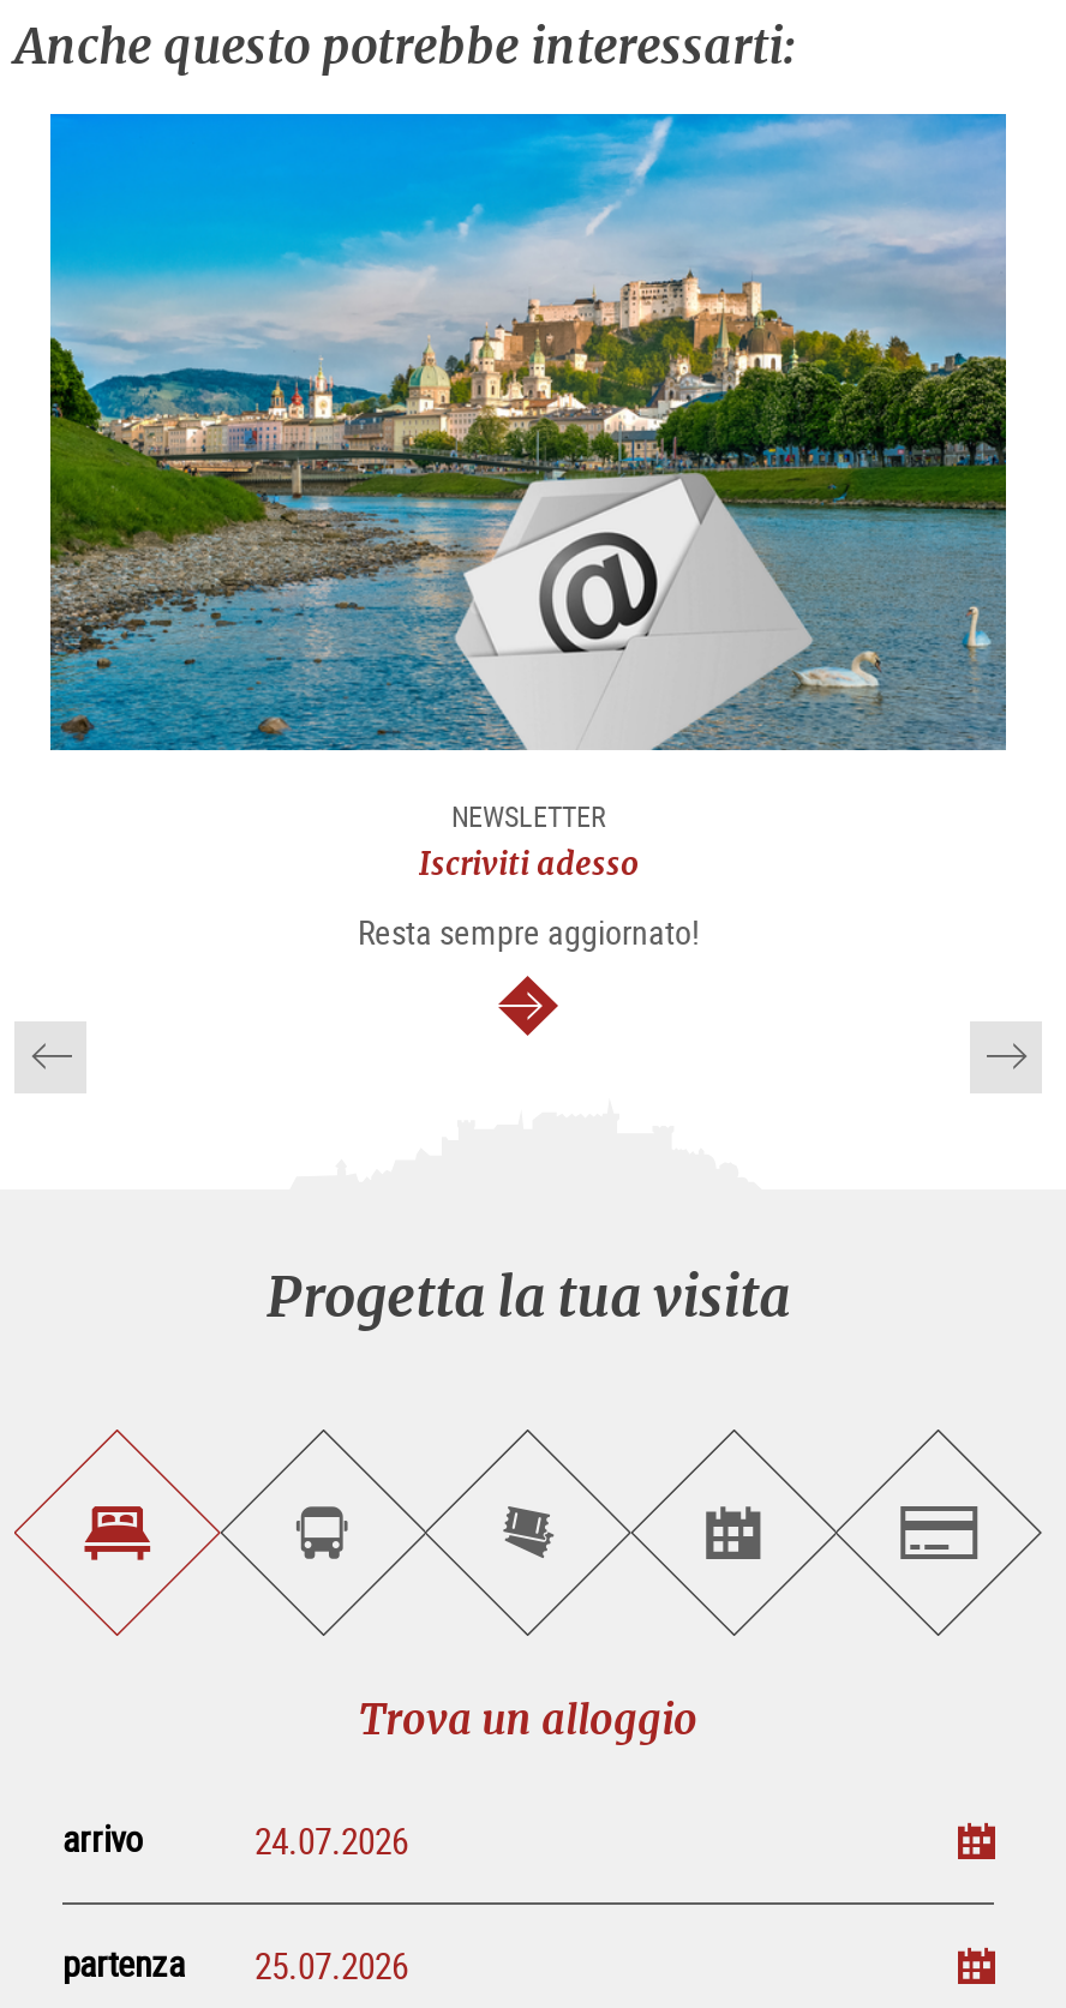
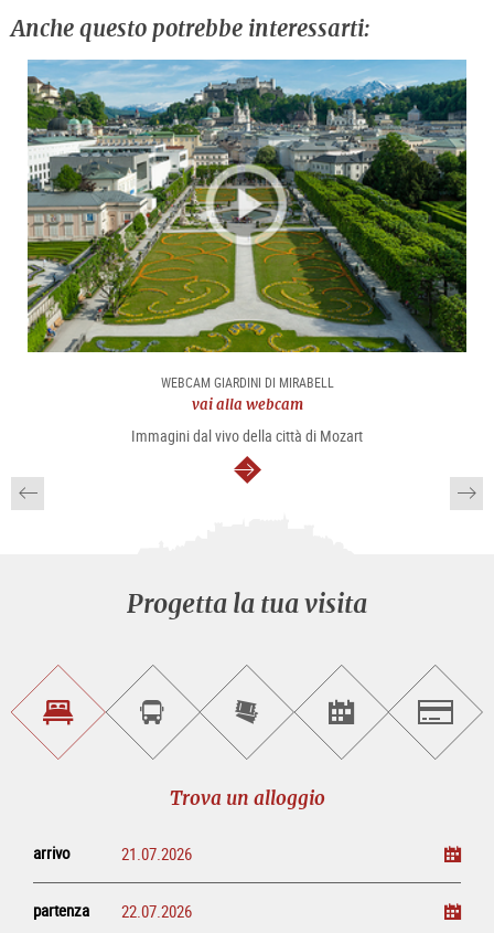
- [image]
- NEWSLETTER
- Iscriviti adesso
+ [image]
+ WEBCAM GIARDINI DI MIRABELL
+ vai alla webcam

- Resta sempre aggiornato!
+ Immagini dal vivo della città di Mozart
